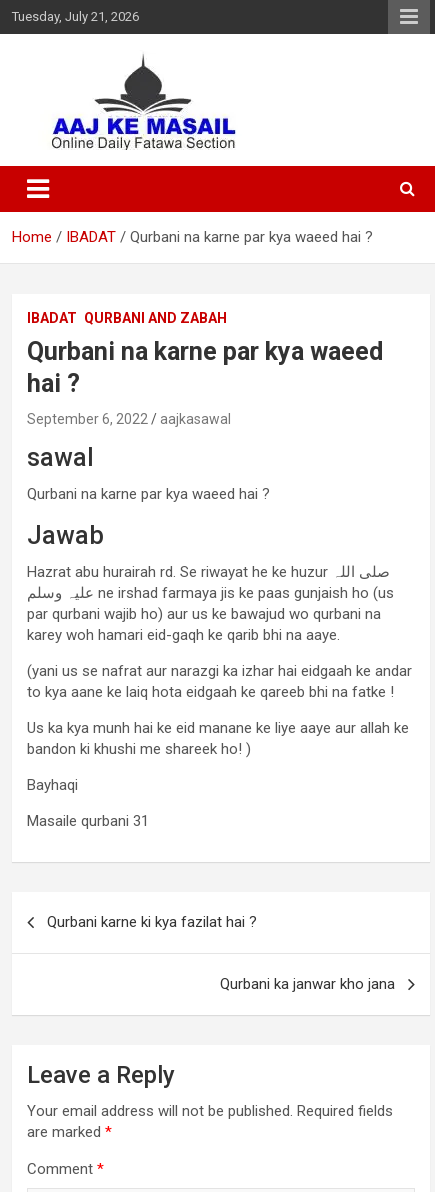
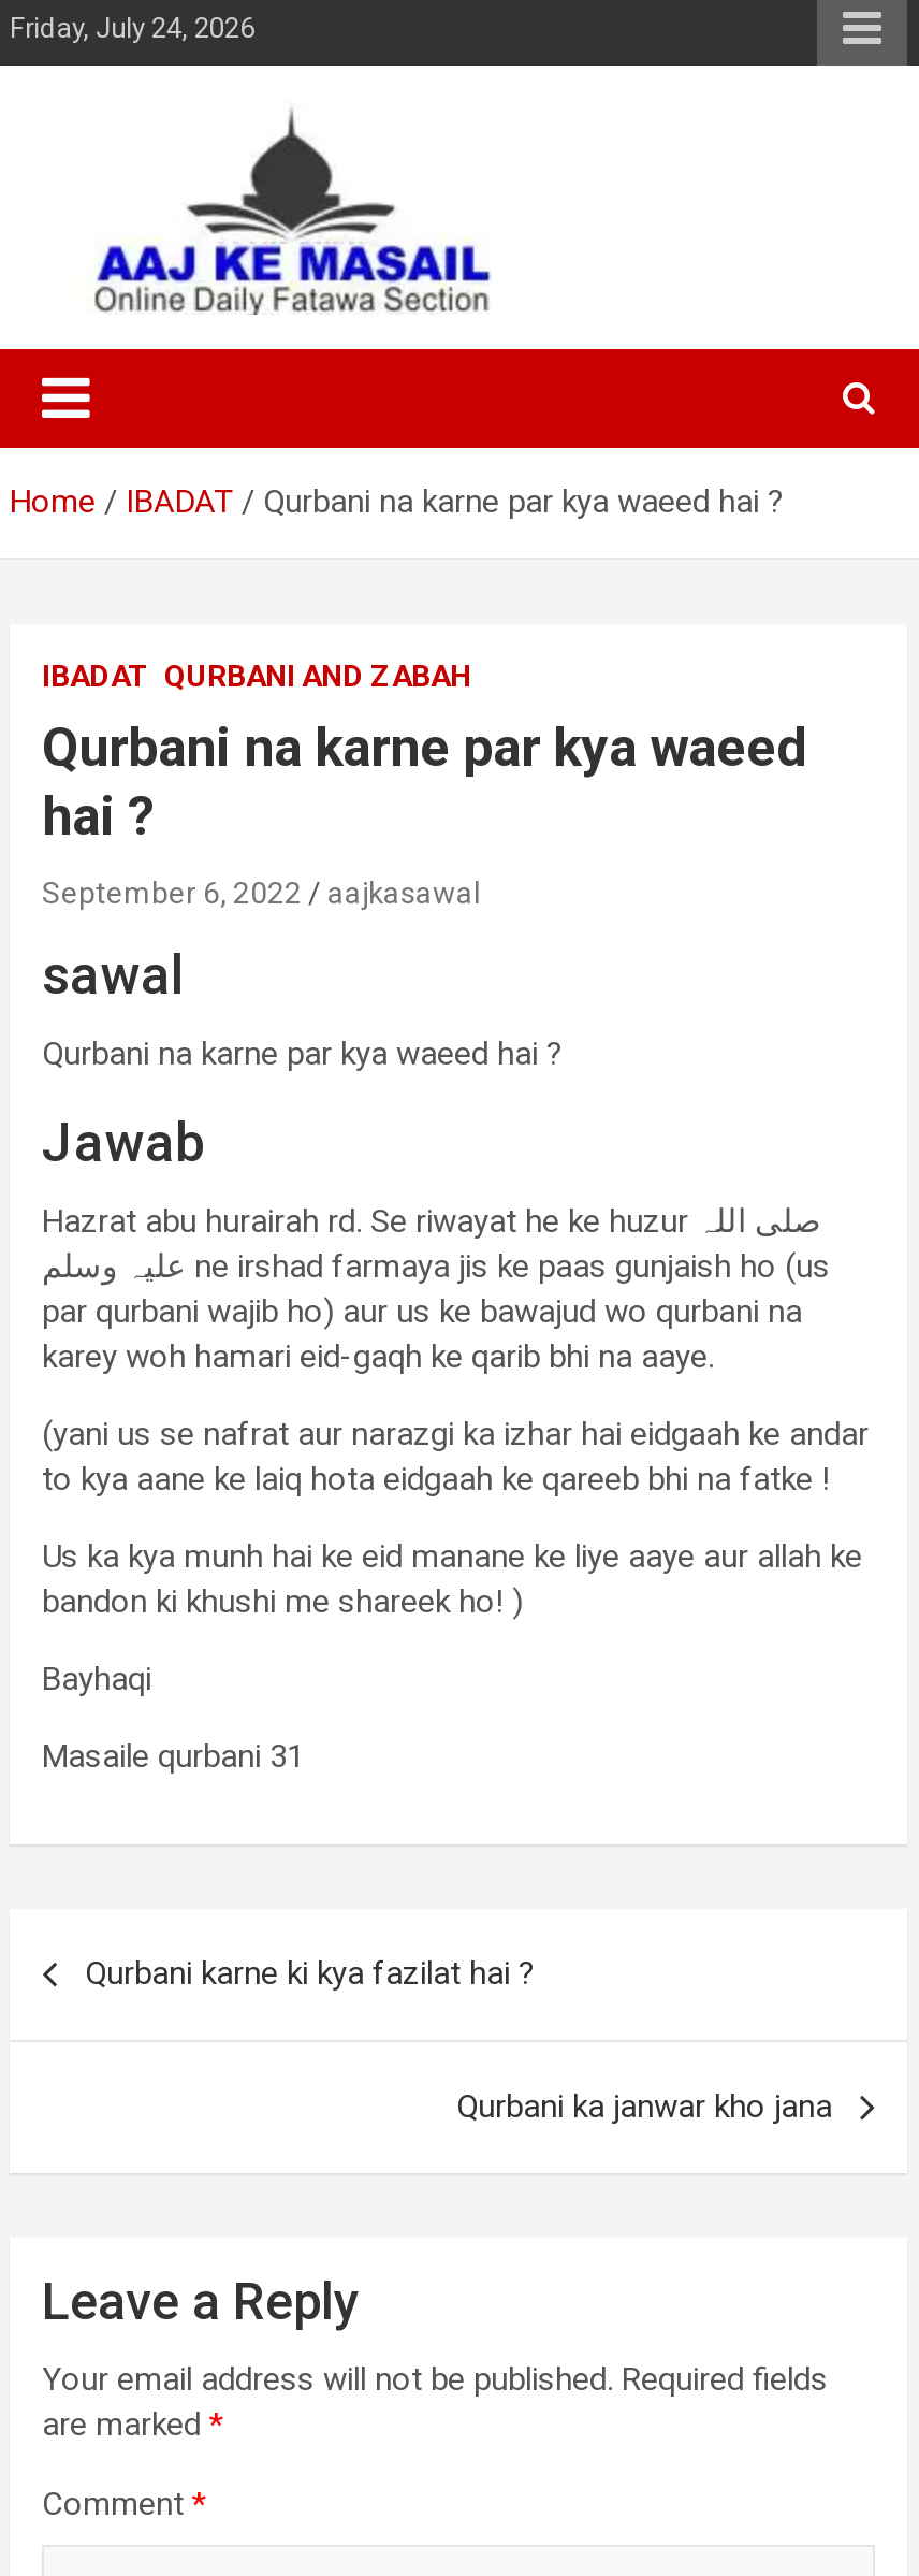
- Tuesday, July 21, 2026
+ Friday, July 24, 2026
